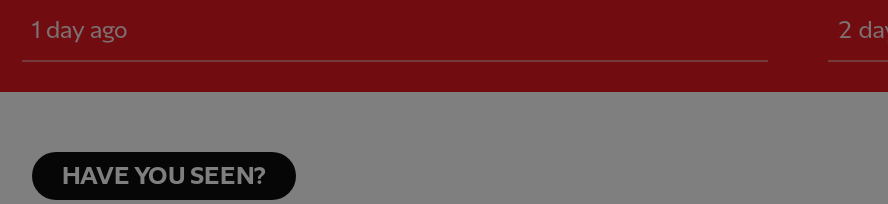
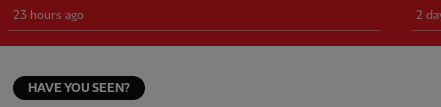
- 1 day ago
+ 23 hours ago
